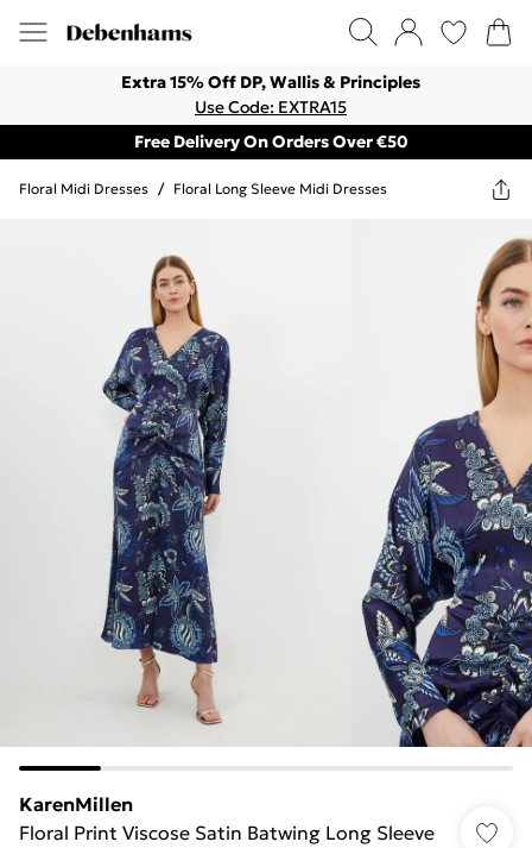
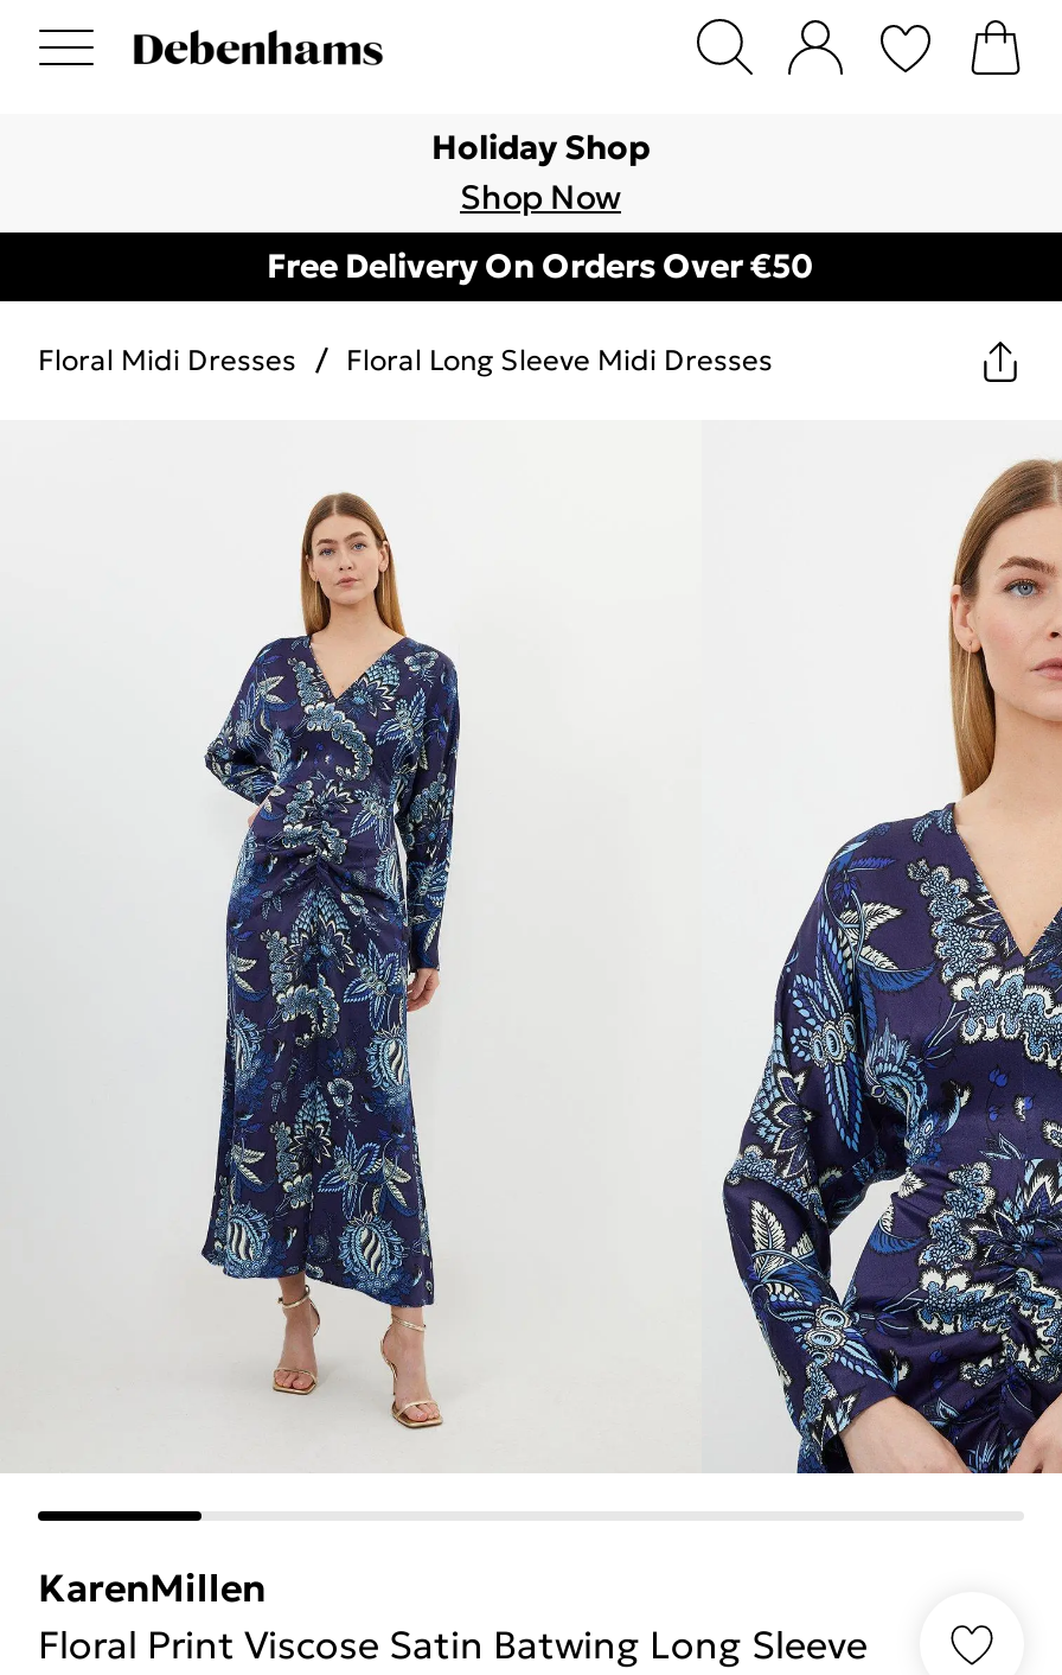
- Extra 15% Off DP, Wallis & Principles
- Use Code: EXTRA15
+ Holiday Shop
+ Shop Now
